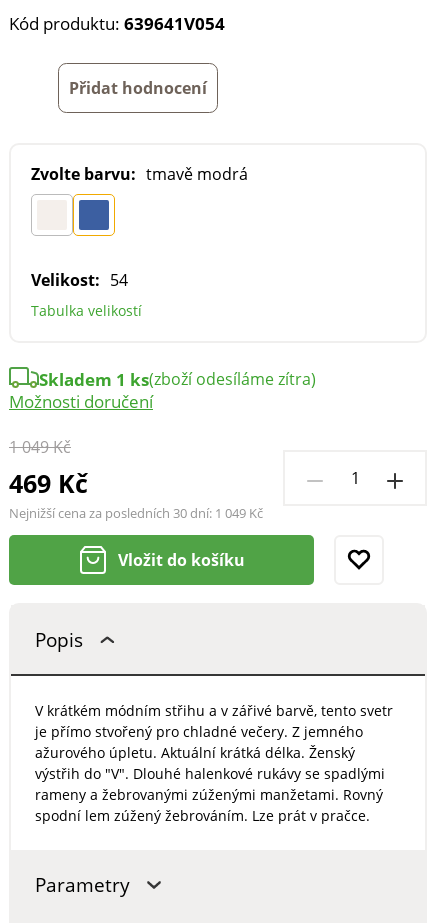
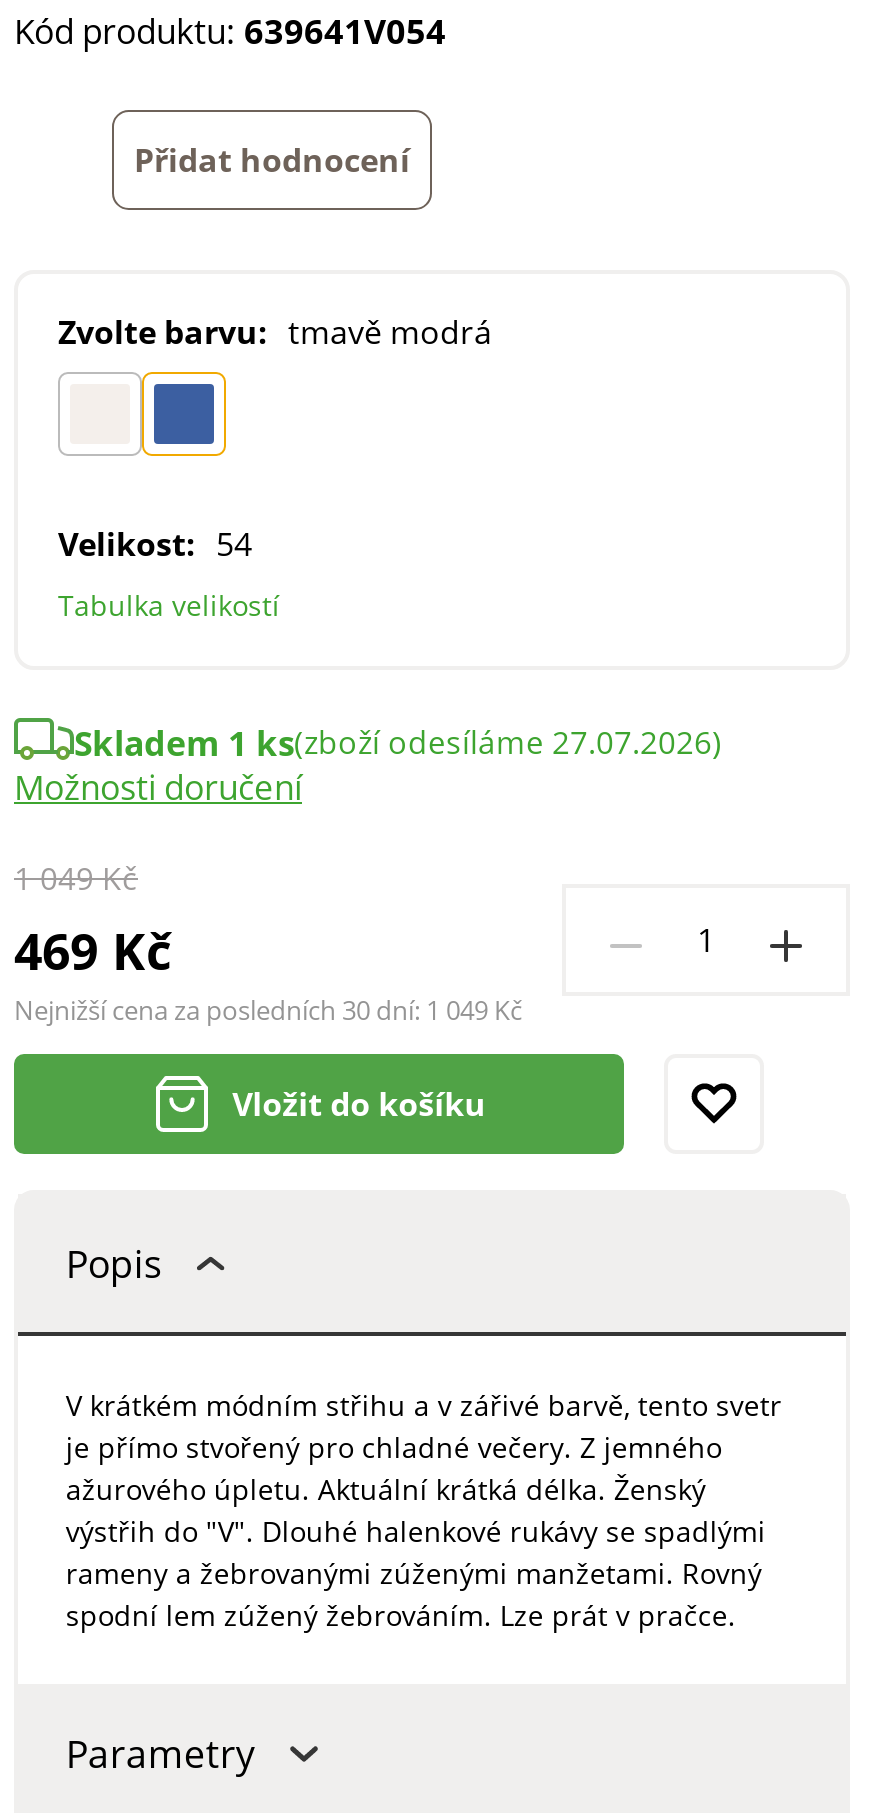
- Skladem 1 ks(zboží odesíláme zítra)
+ Skladem 1 ks(zboží odesíláme 27.07.2026)
